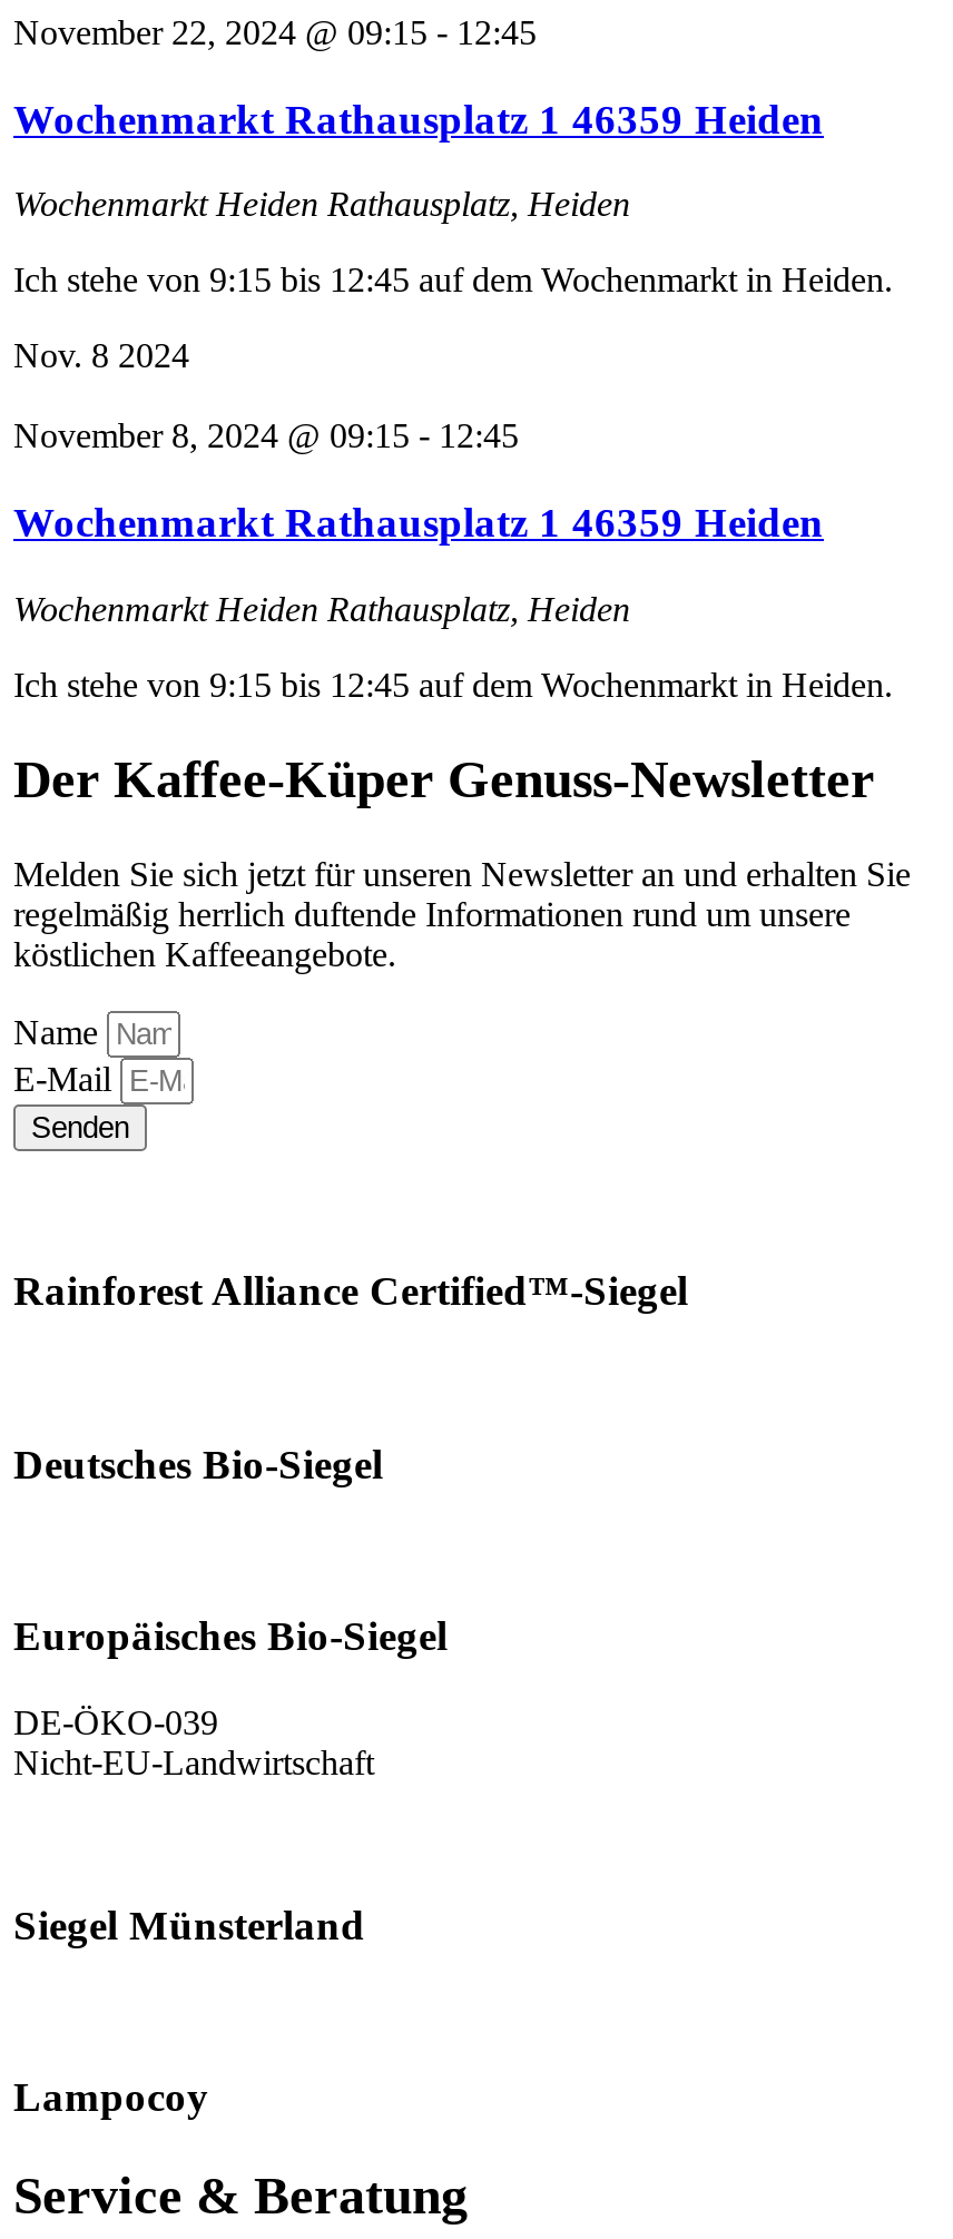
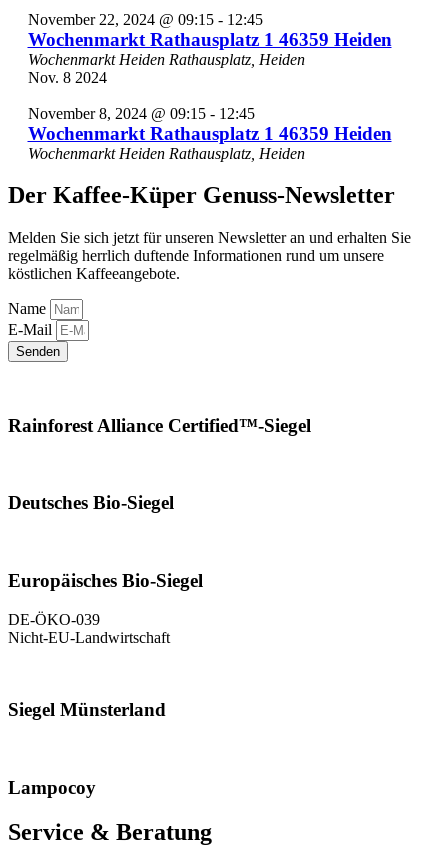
- Ich stehe von 9:15 bis 12:45 auf dem Wochenmarkt in Heiden.

- Ich stehe von 9:15 bis 12:45 auf dem Wochenmarkt in Heiden.
